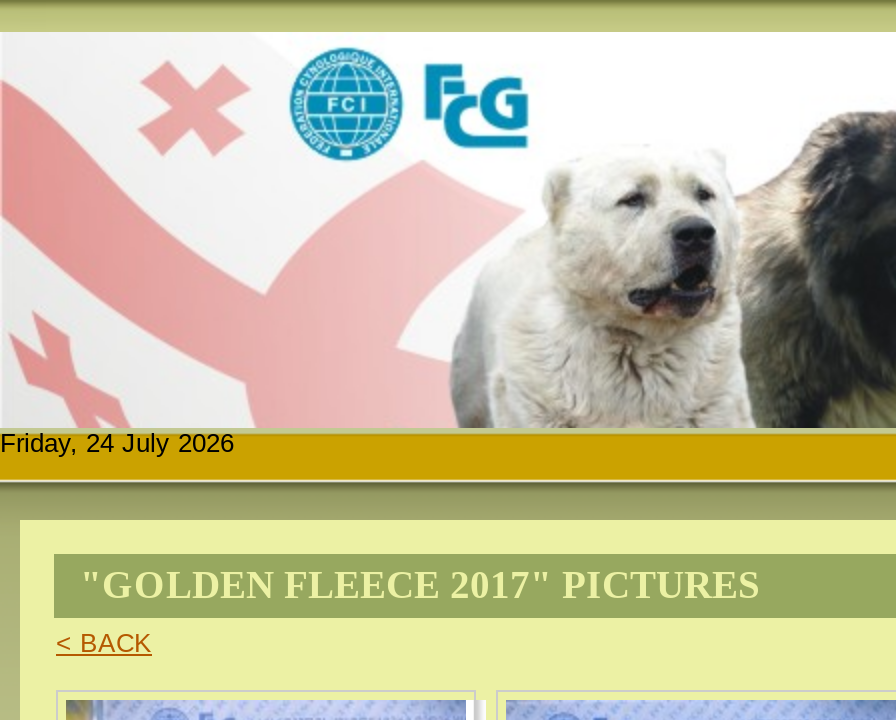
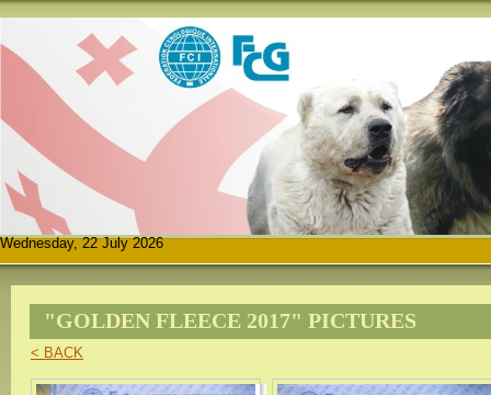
- Friday, 24 July 2026
+ Wednesday, 22 July 2026
